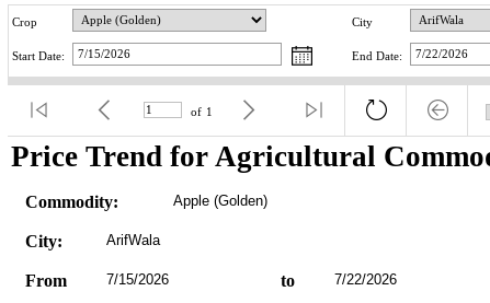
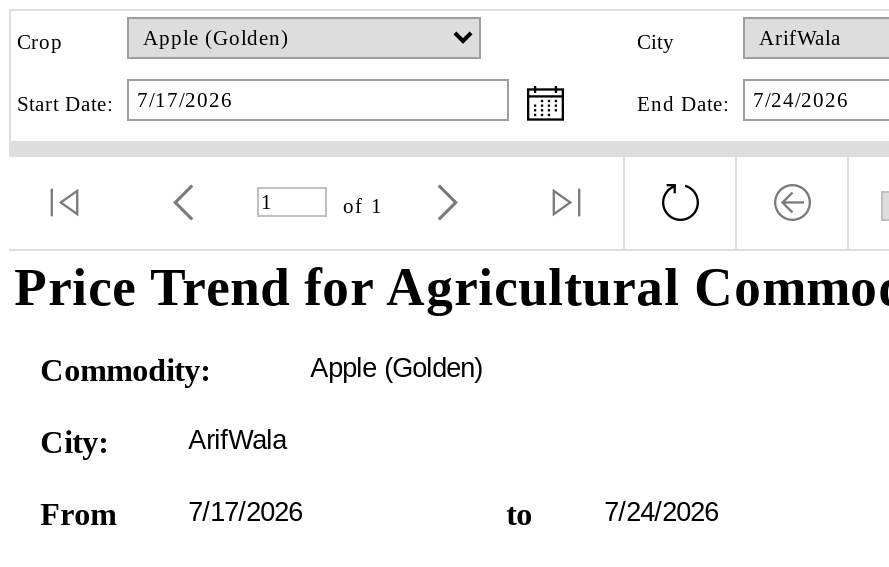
- 7/15/2026
+ 7/17/2026

- 7/22/2026
+ 7/24/2026
